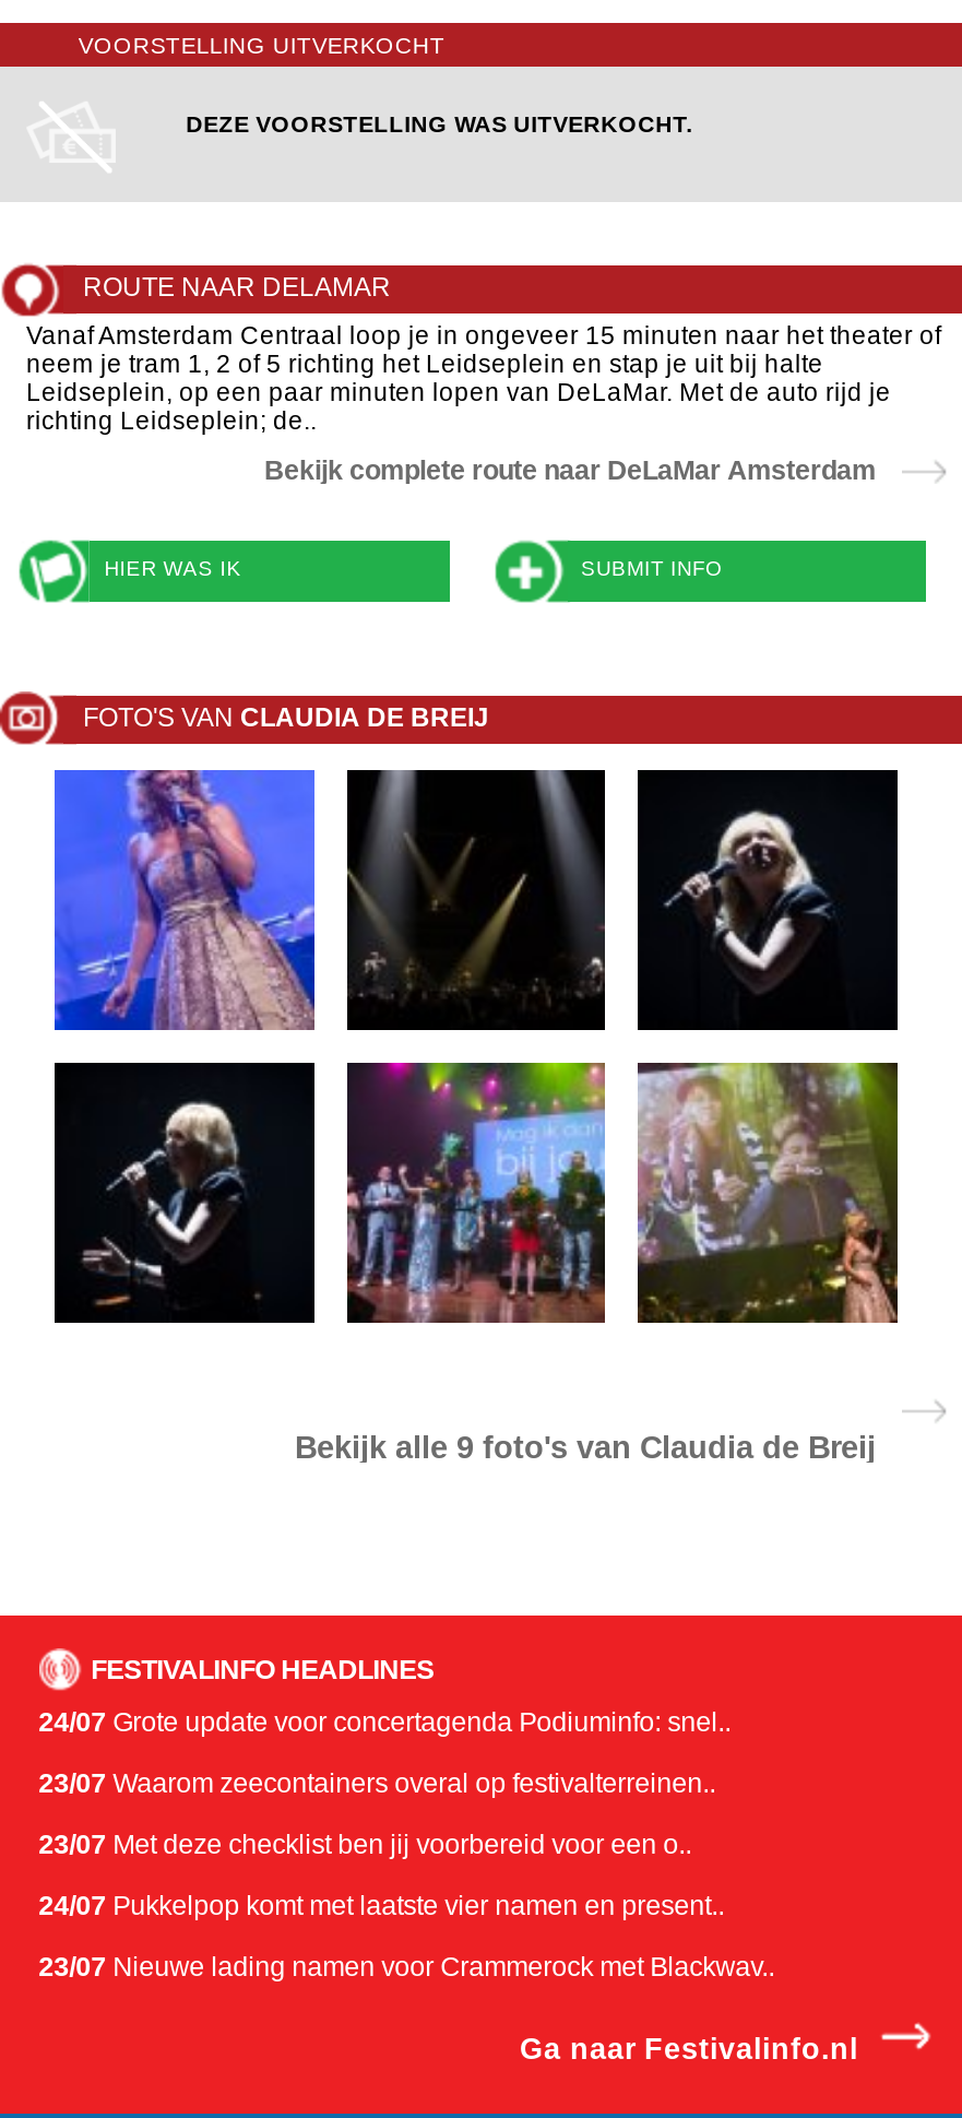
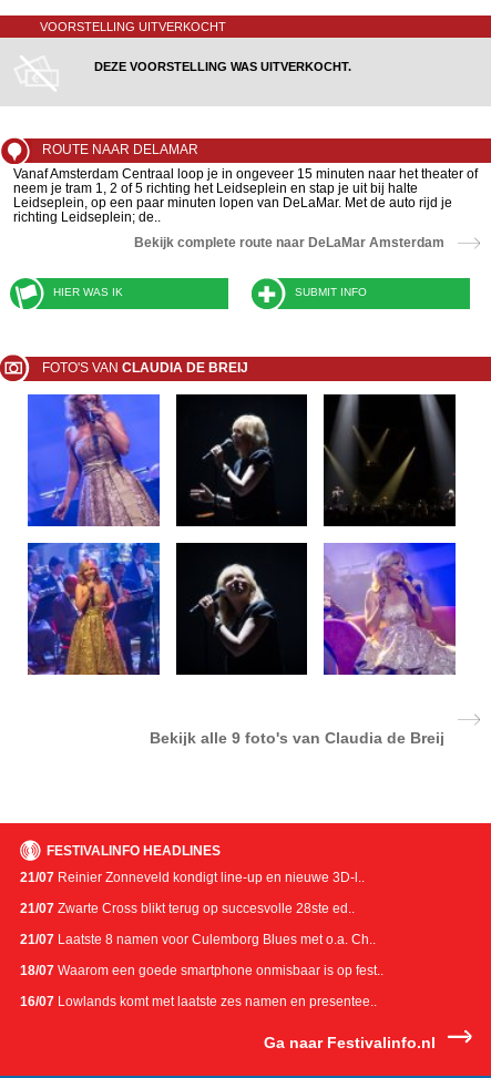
- [image]
+ [image]

- [image]
+ [image]

- [image]
+ [image]

- [image]
+ [image]

- [image]
+ [image]

- 24/07 Grote update voor concertagenda Podiuminfo: snel..
+ 21/07 Reinier Zonneveld kondigt line-up en nieuwe 3D-l..

- 23/07 Waarom zeecontainers overal op festivalterreinen..
+ 21/07 Zwarte Cross blikt terug op succesvolle 28ste ed..

- 23/07 Met deze checklist ben jij voorbereid voor een o..
+ 21/07 Laatste 8 namen voor Culemborg Blues met o.a. Ch..

- 24/07 Pukkelpop komt met laatste vier namen en present..
+ 18/07 Waarom een goede smartphone onmisbaar is op fest..

- 23/07 Nieuwe lading namen voor Crammerock met Blackwav..
+ 16/07 Lowlands komt met laatste zes namen en presentee..
